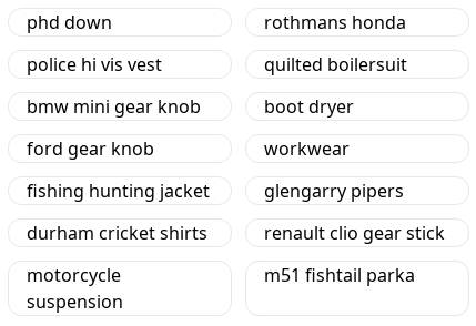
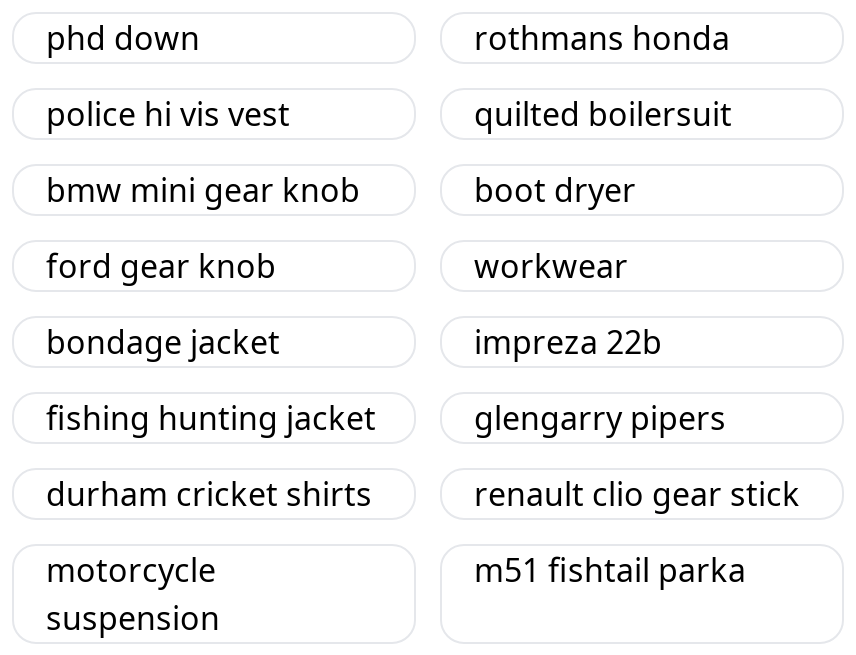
+ bondage jacket
+ impreza 22b
